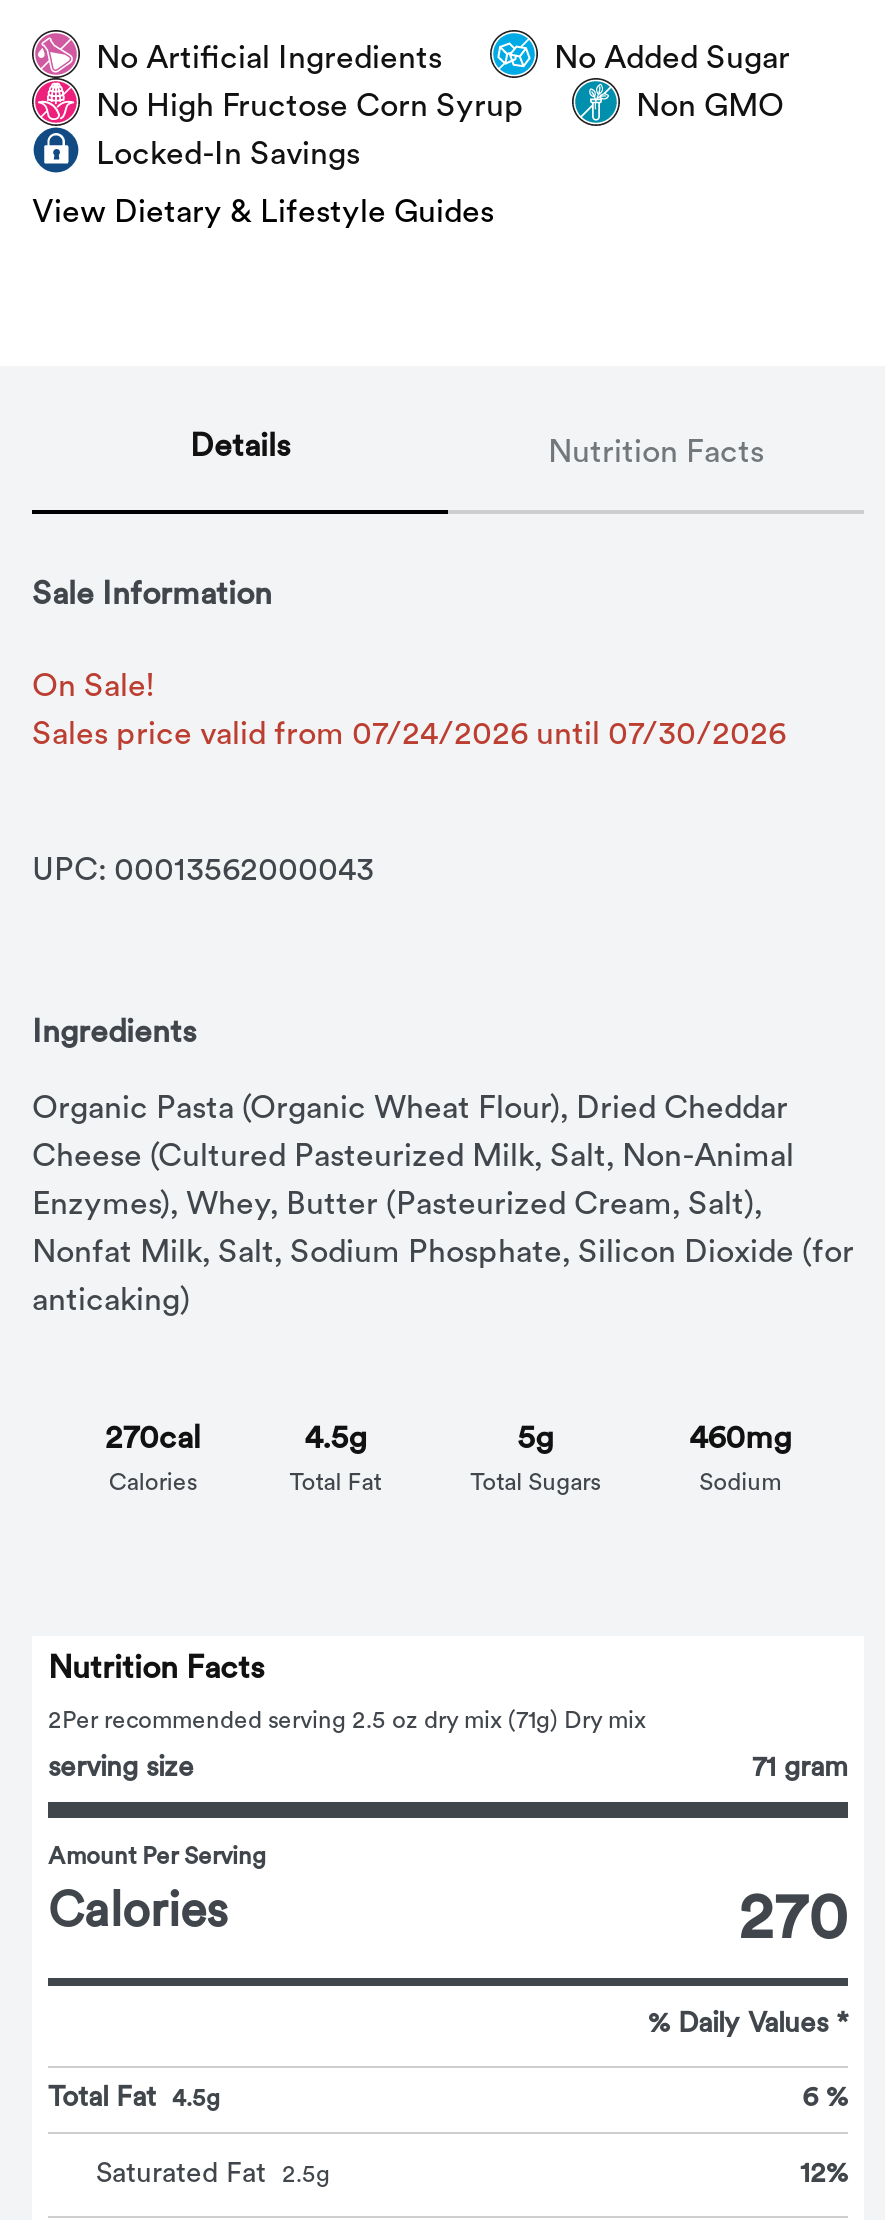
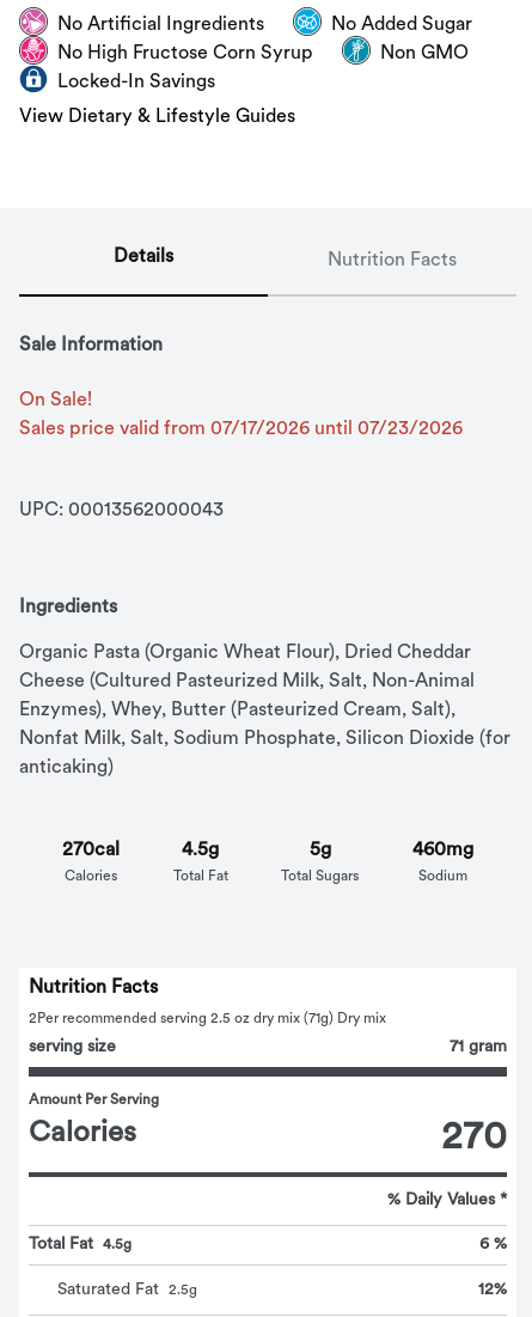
- Sales price valid from 07/24/2026 until 07/30/2026
+ Sales price valid from 07/17/2026 until 07/23/2026
